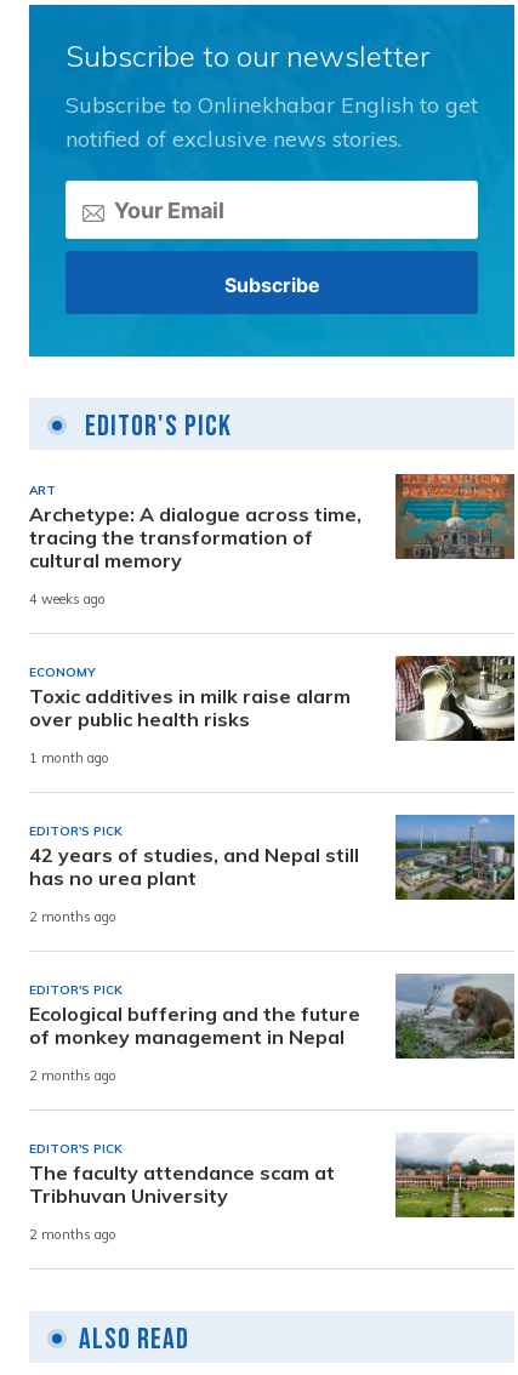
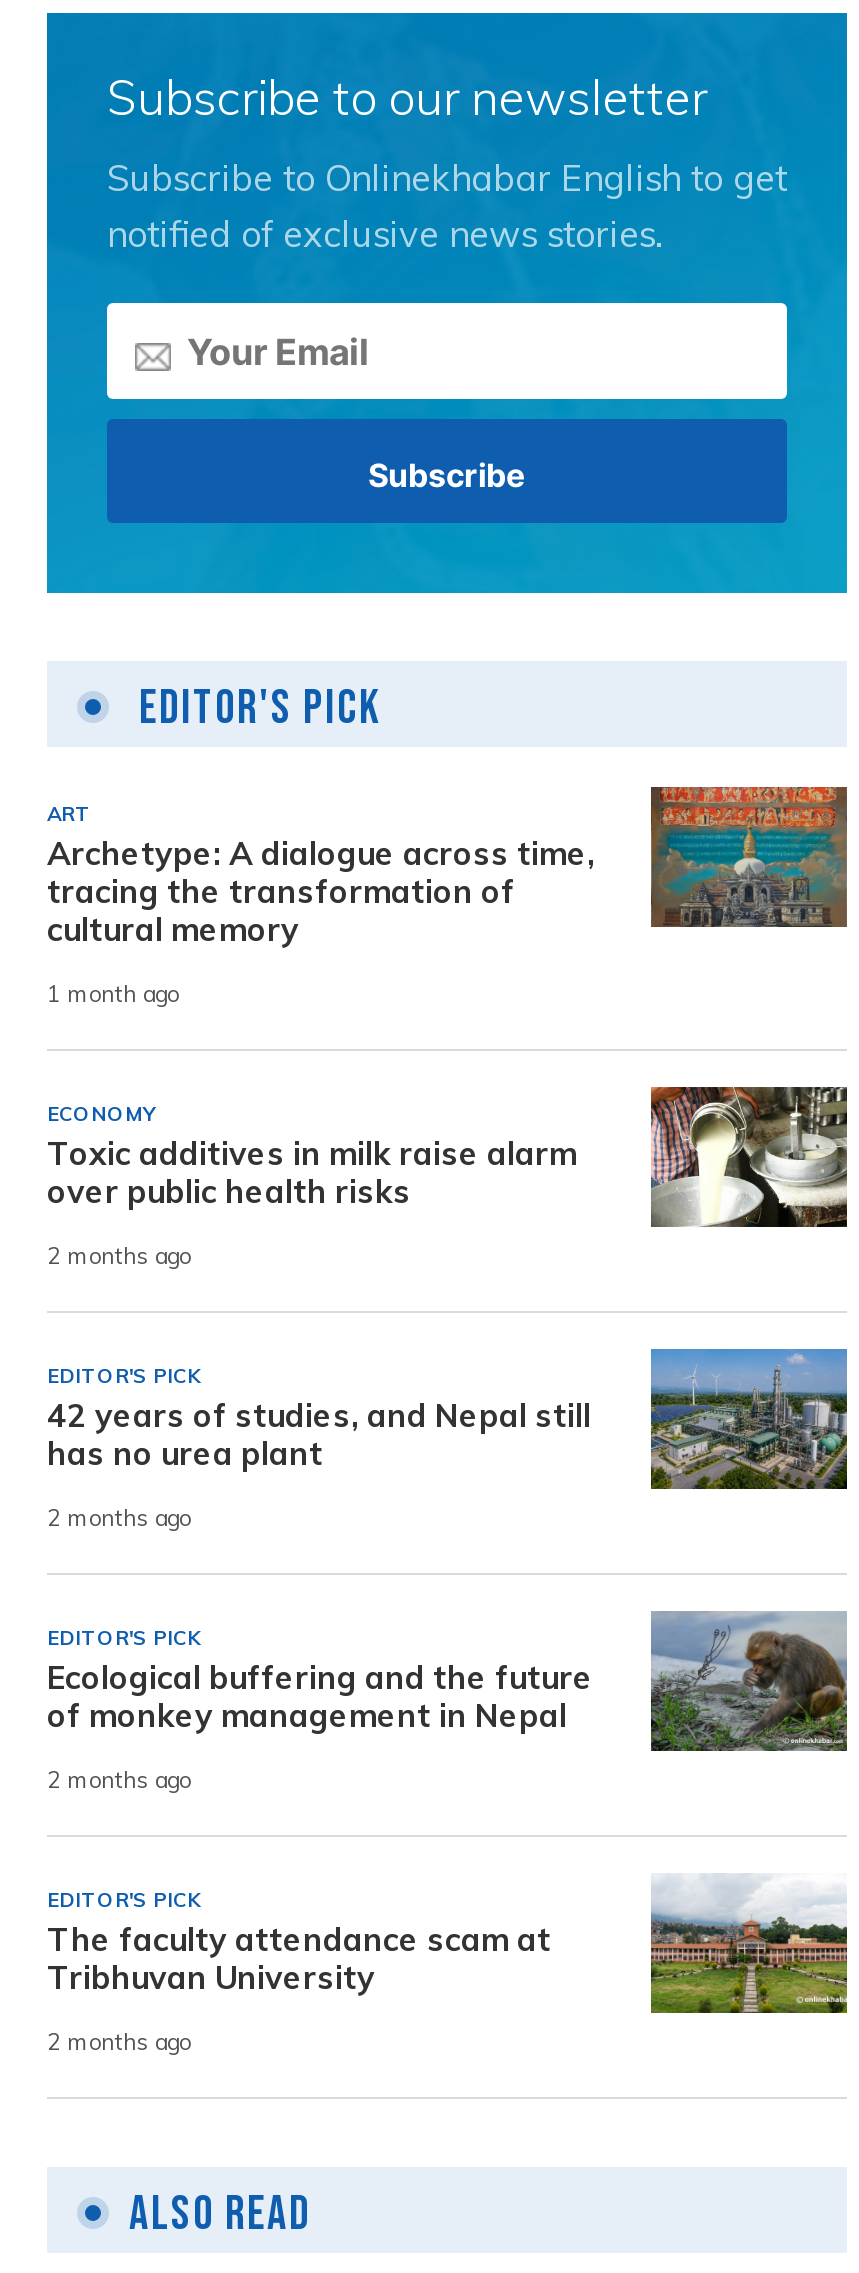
- 4 weeks ago
+ 1 month ago

- 1 month ago
+ 2 months ago
